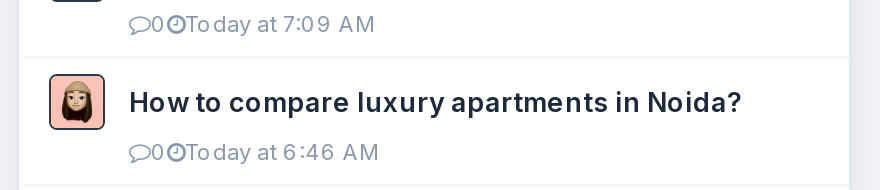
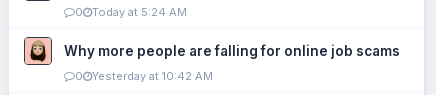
- 0 Today at 7:09 AM
+ 0 Today at 5:24 AM

- How to compare luxury apartments in Noida?
+ Why more people are falling for online job scams

- Today at 6:46 AM
+ Yesterday at 10:42 AM
